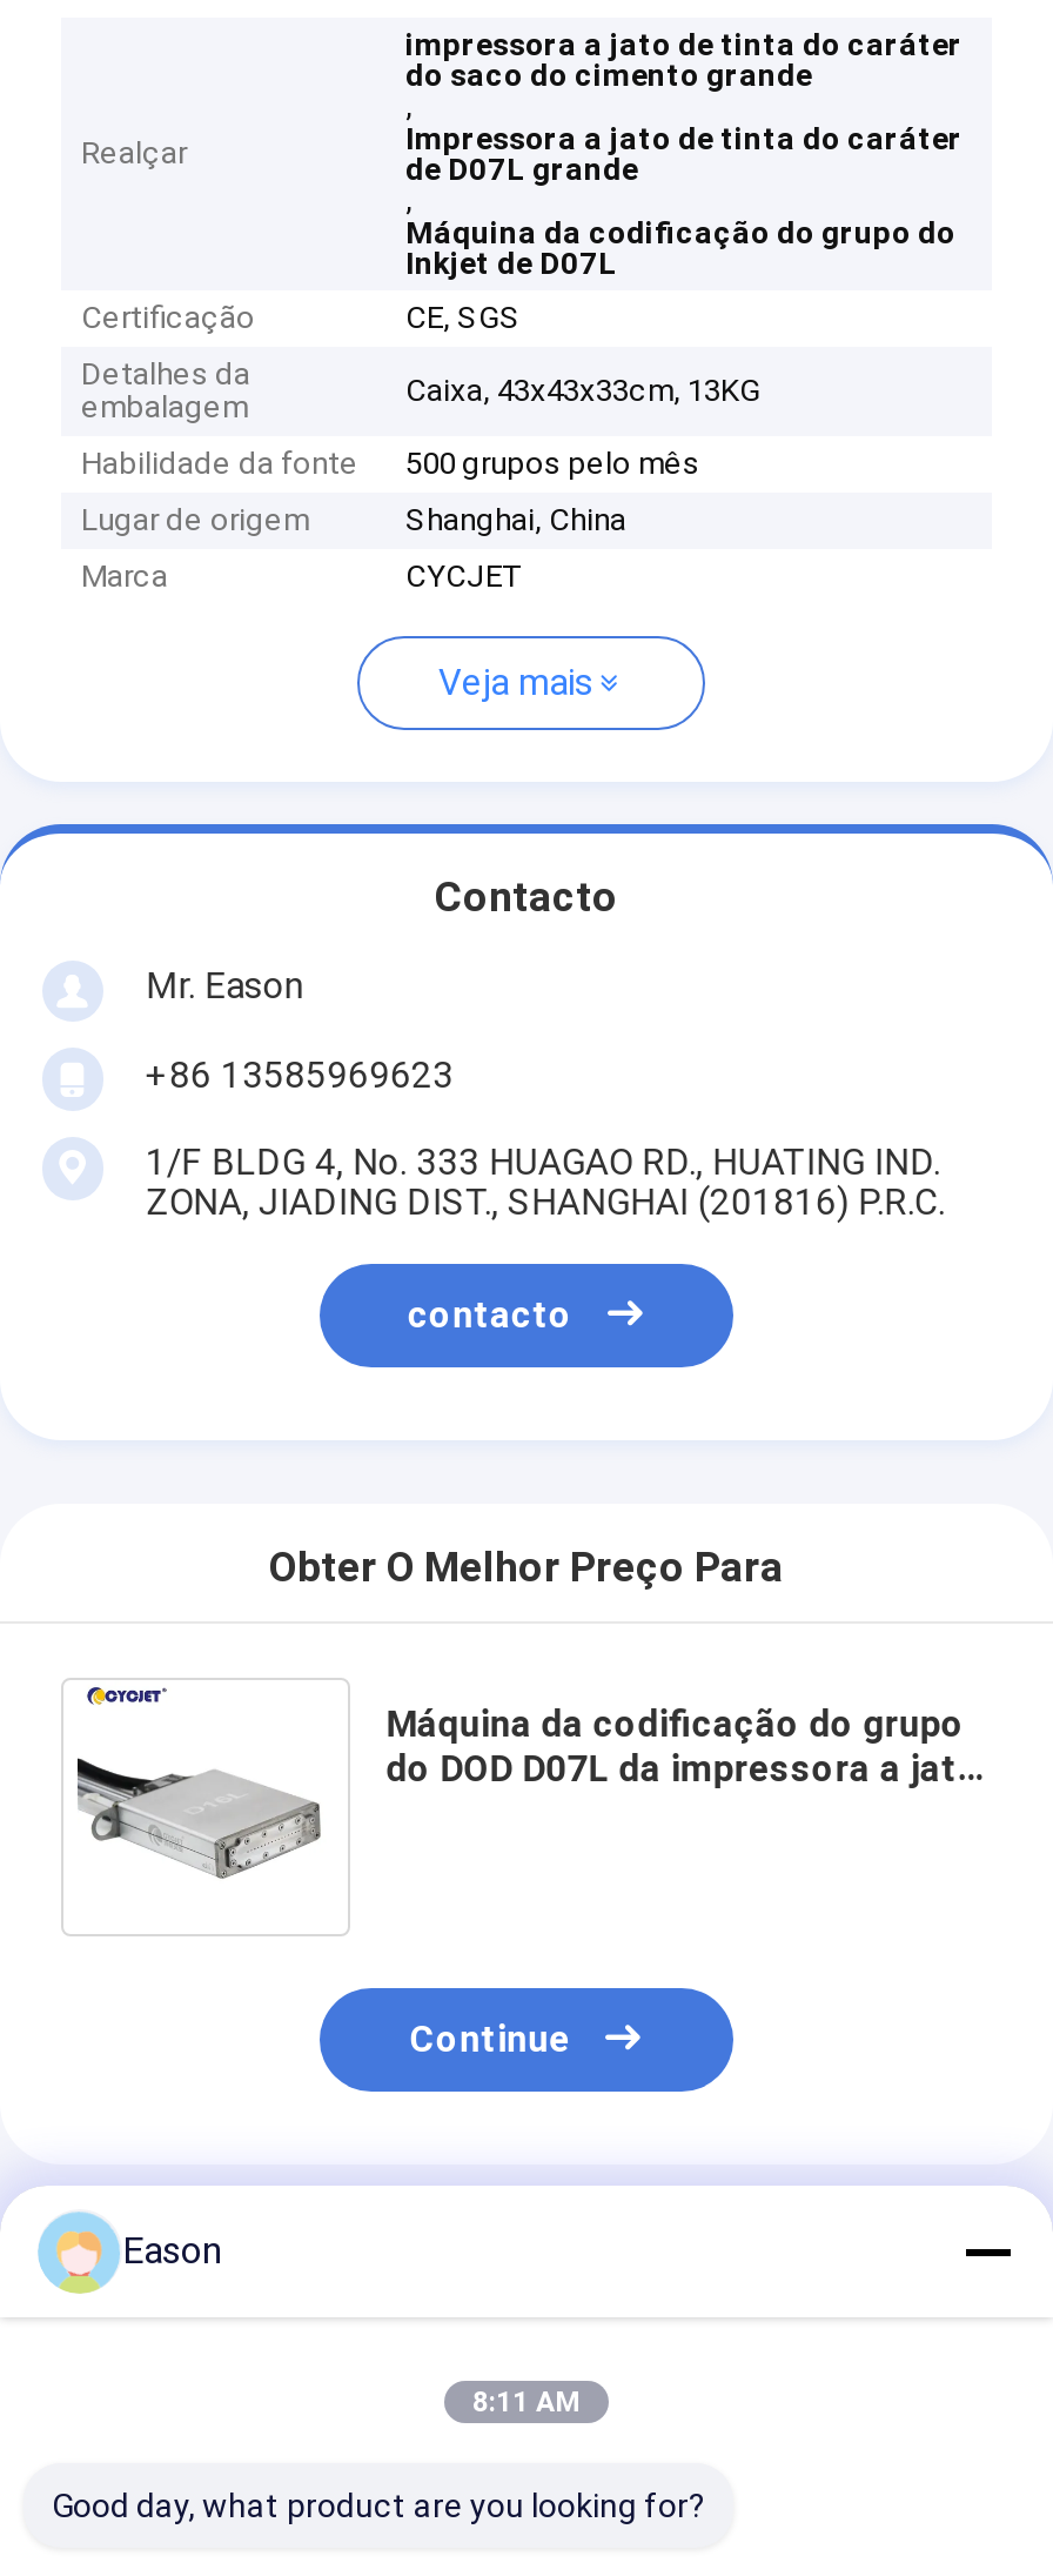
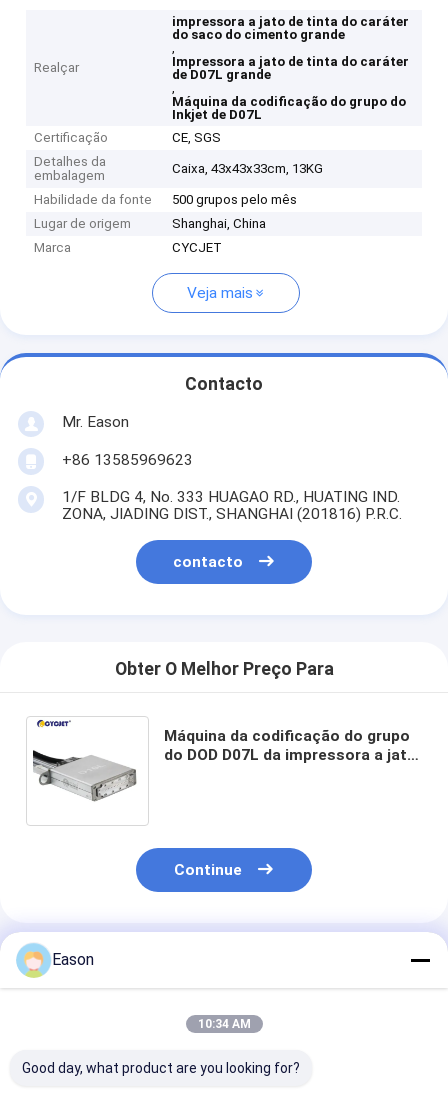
- 8:11 AM
+ 10:34 AM
